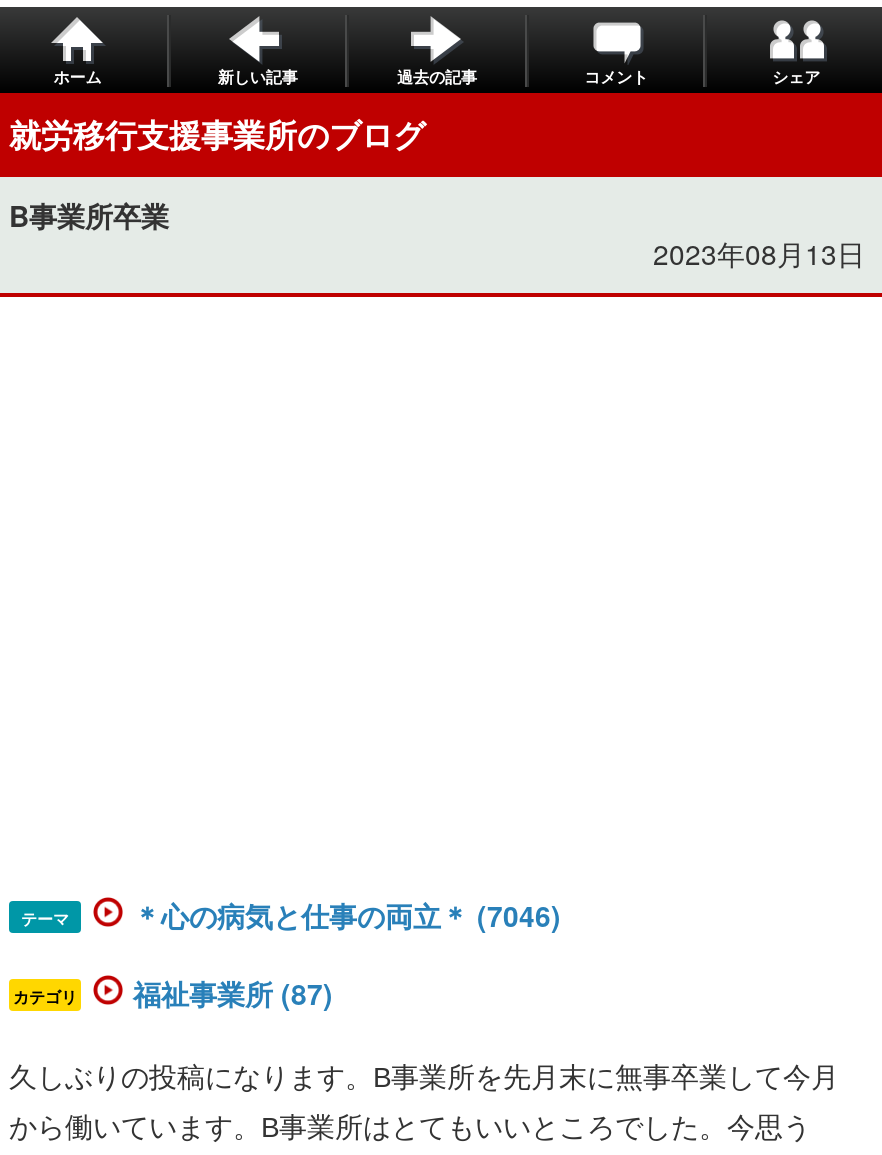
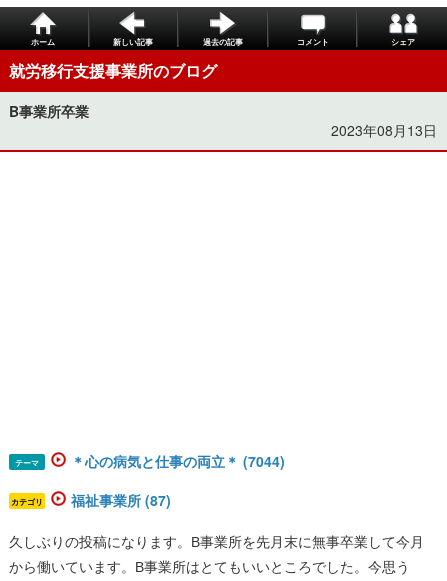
- ＊心の病気と仕事の両立＊ (7046)
+ ＊心の病気と仕事の両立＊ (7044)
